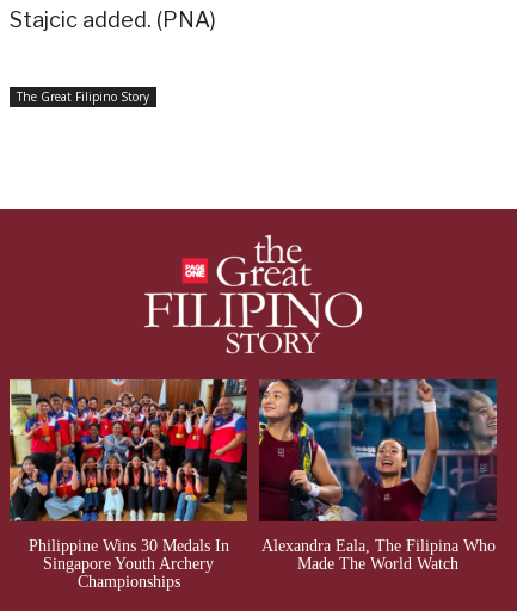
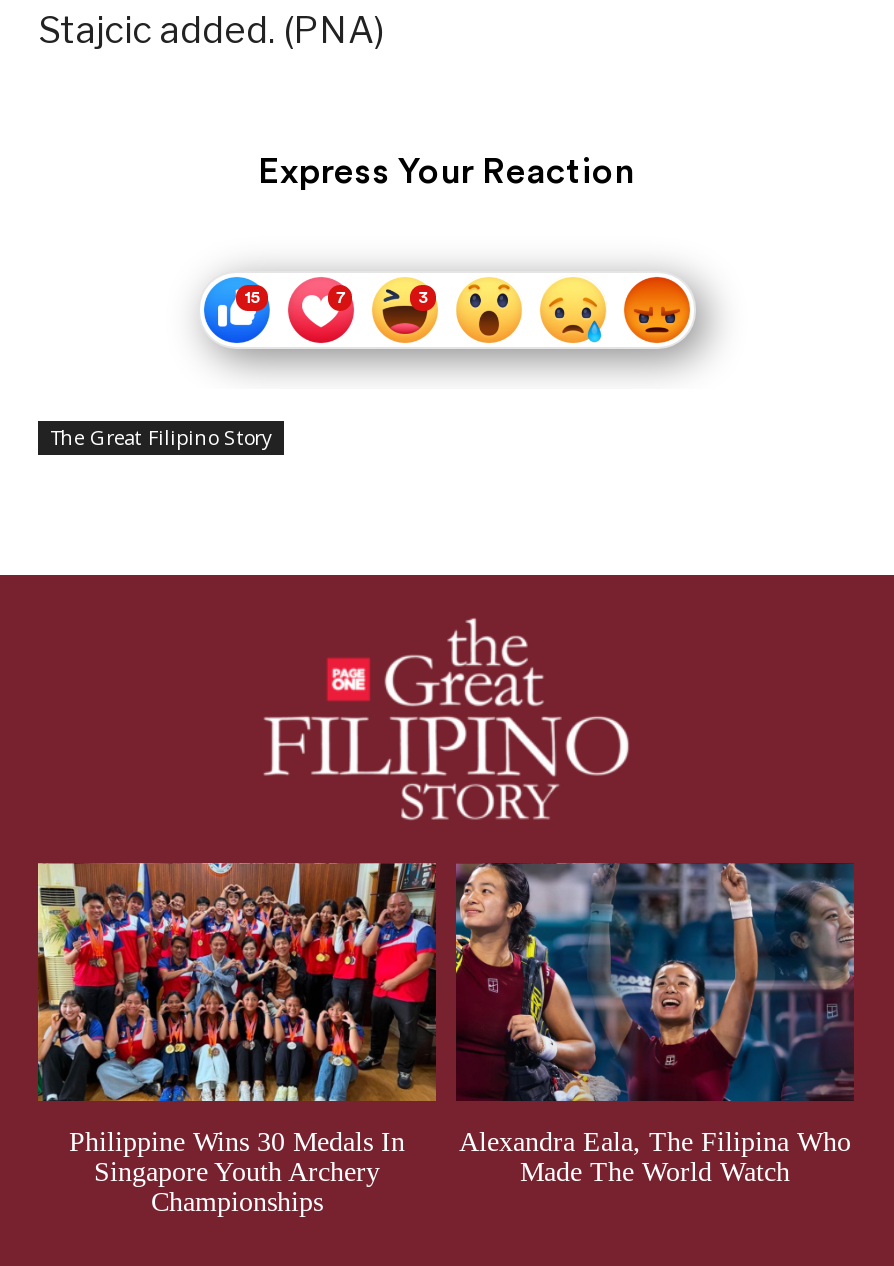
+ [image]

+ Express Your Reaction

moved down: The Great Filipino Story
